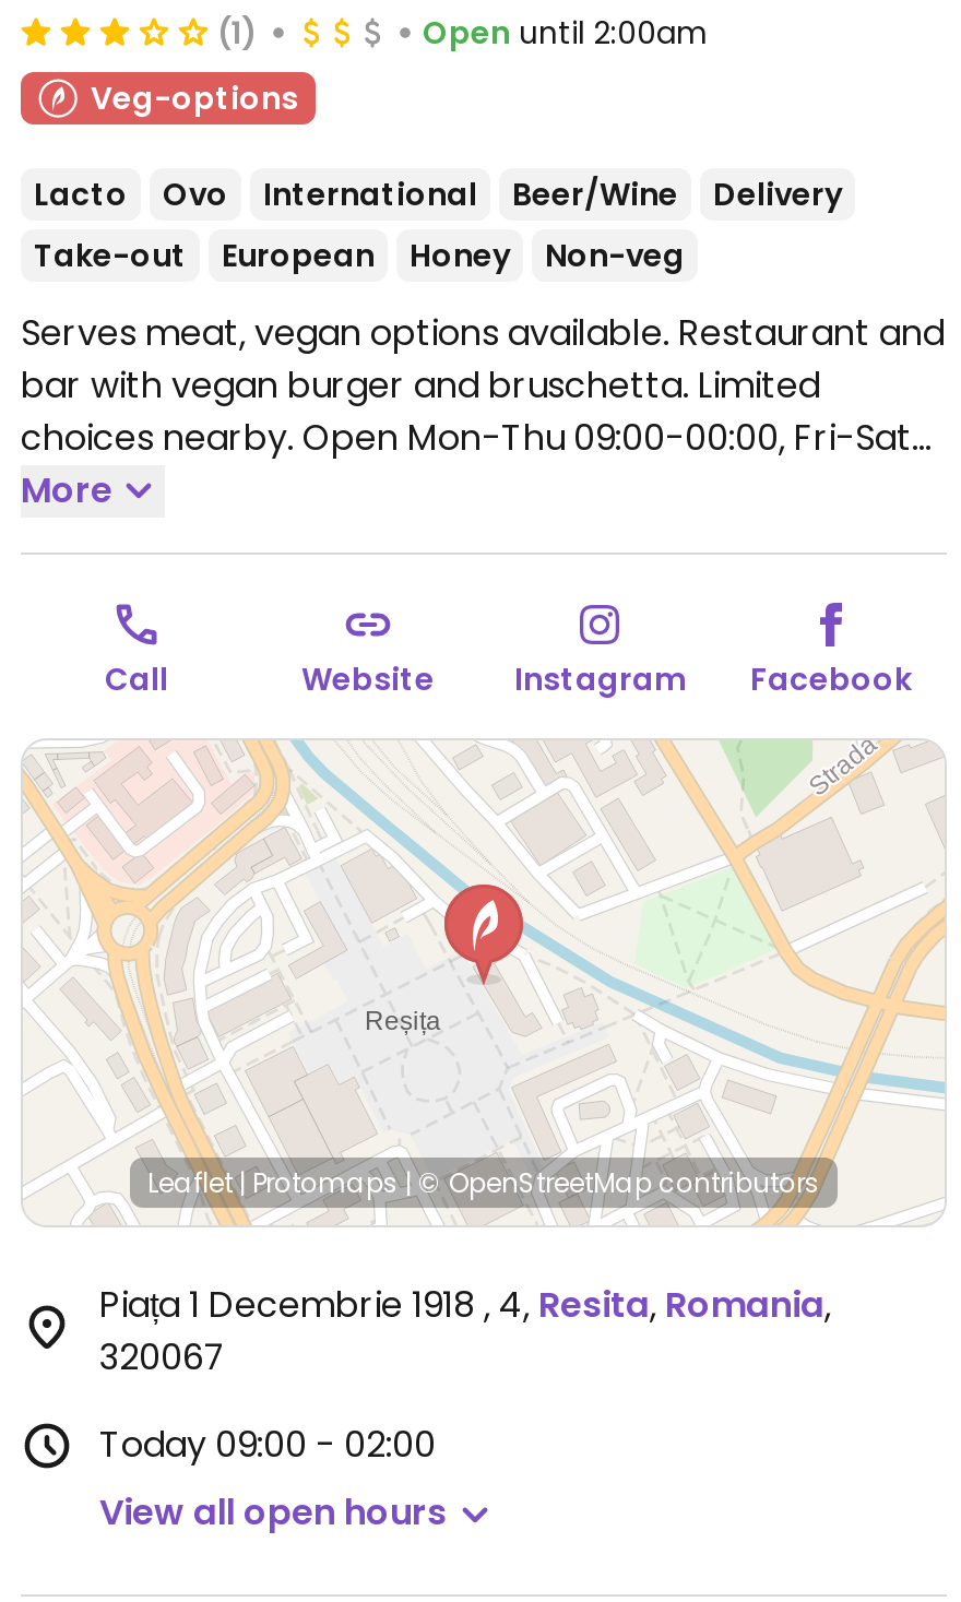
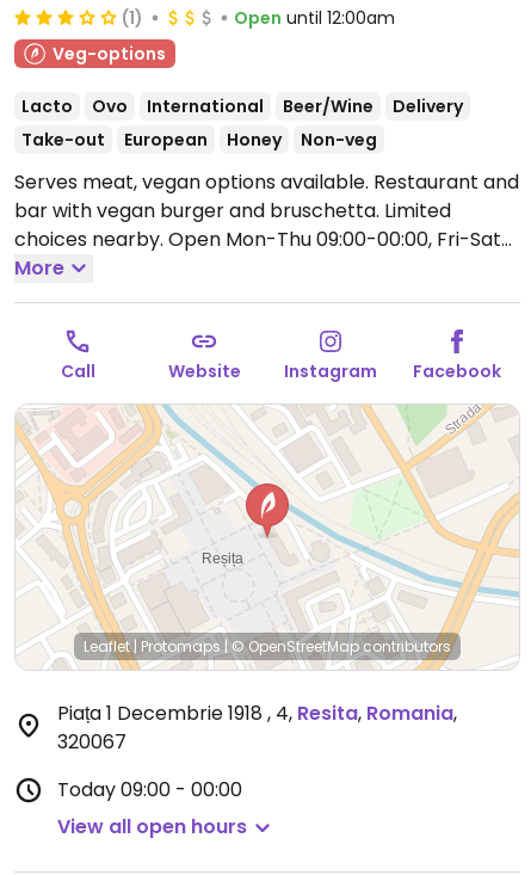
- Open until 2:00am
+ Open until 12:00am

- Today 09:00 - 02:00
+ Today 09:00 - 00:00
